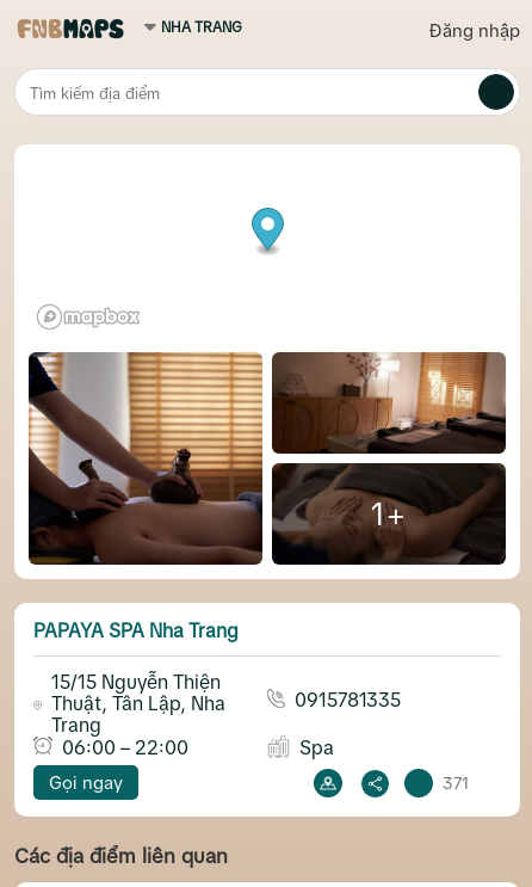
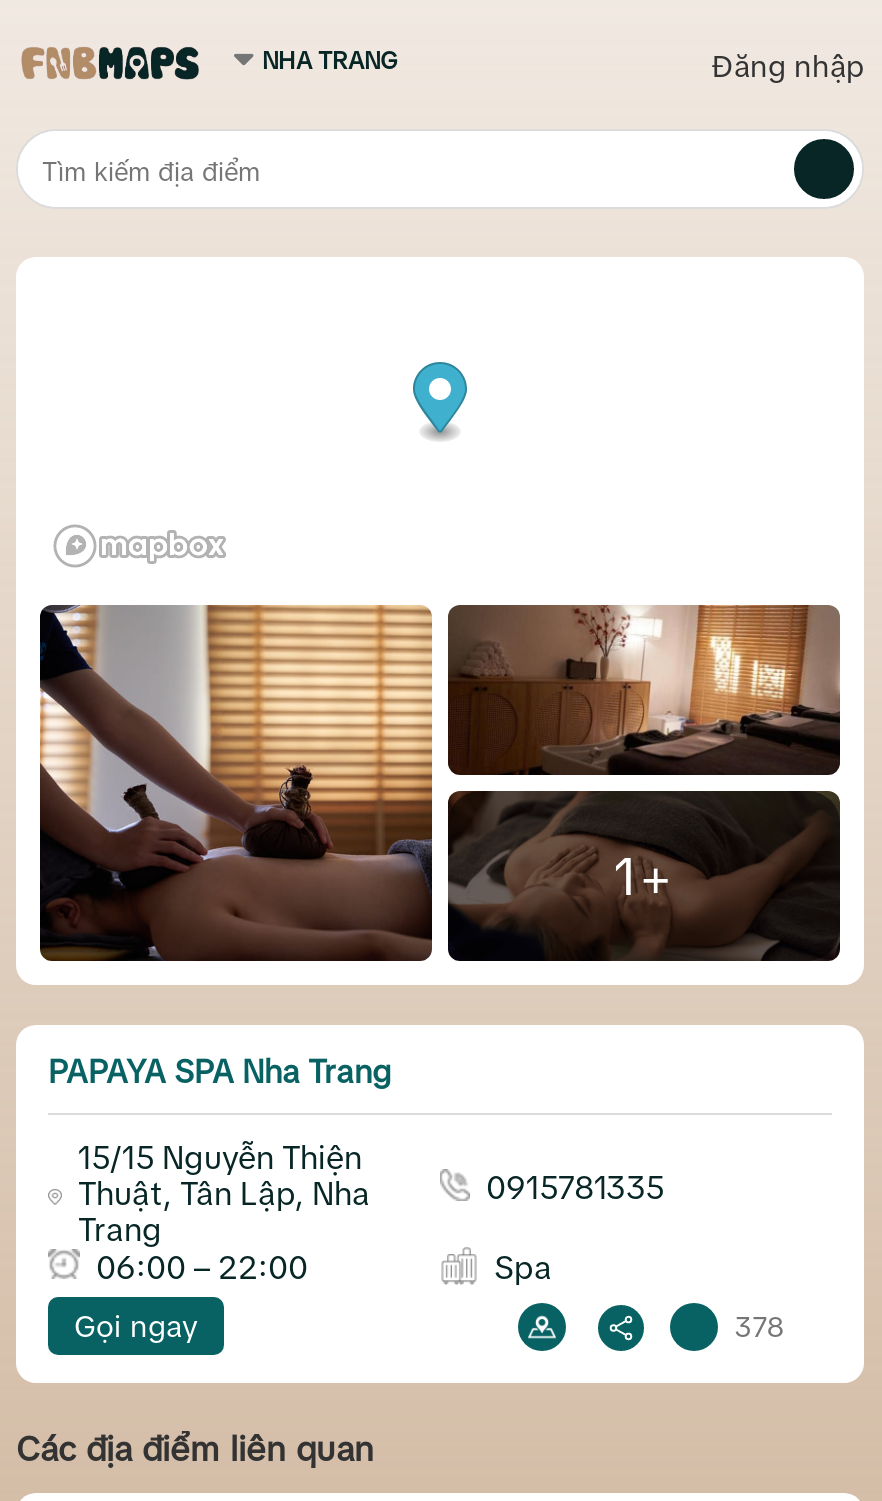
- 371
+ 378
